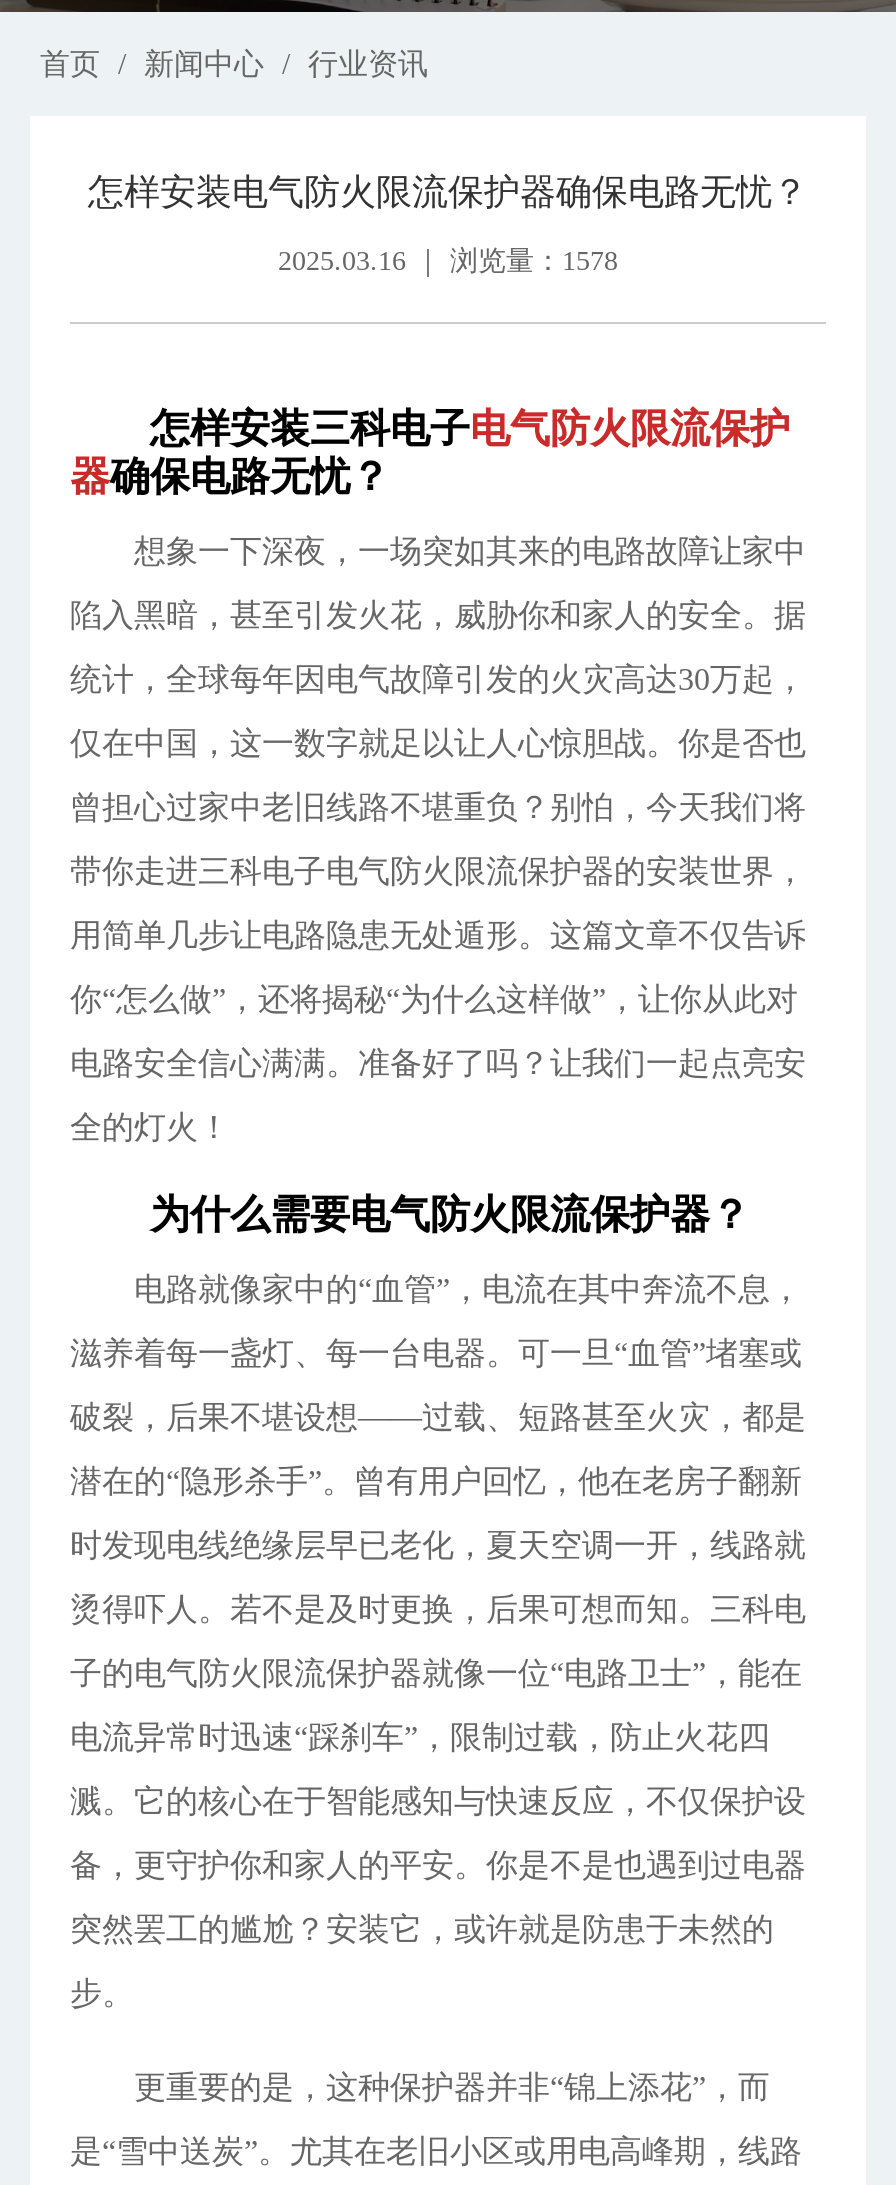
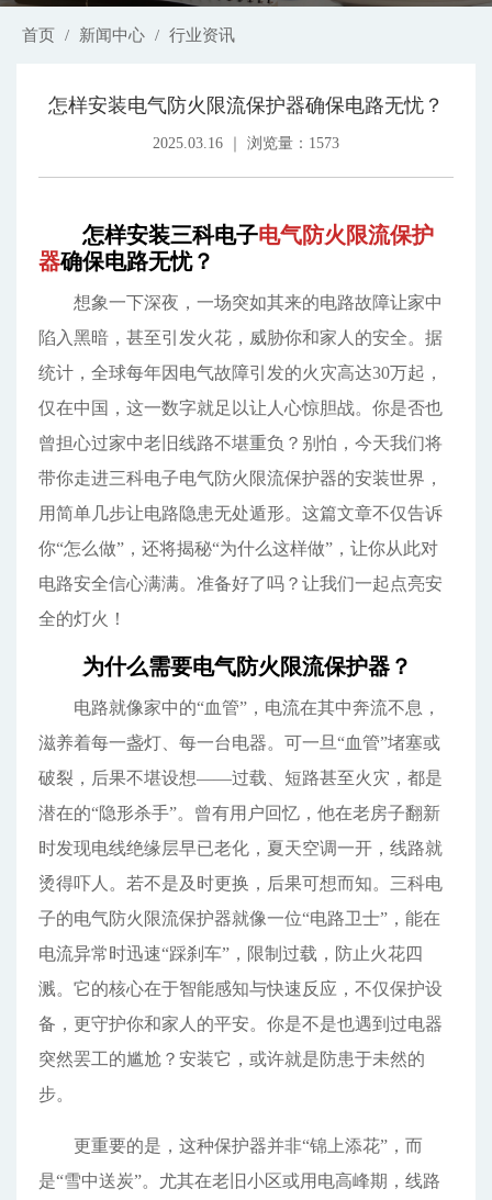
- 2025.03.16 ｜ 浏览量：1578
+ 2025.03.16 ｜ 浏览量：1573
